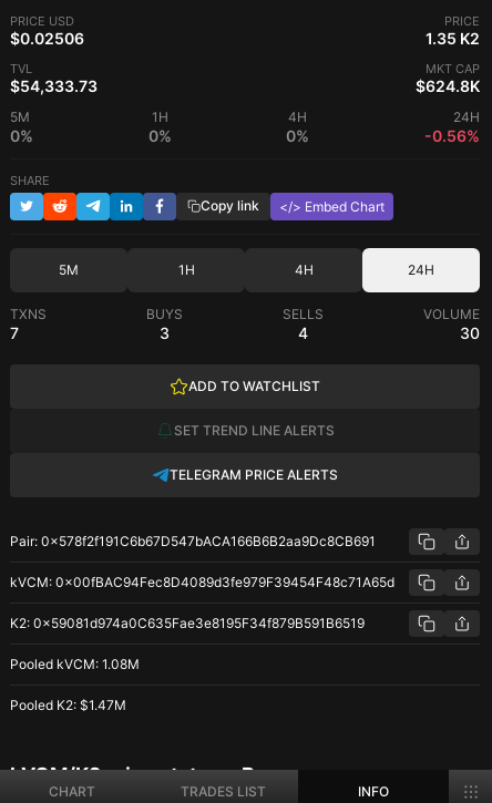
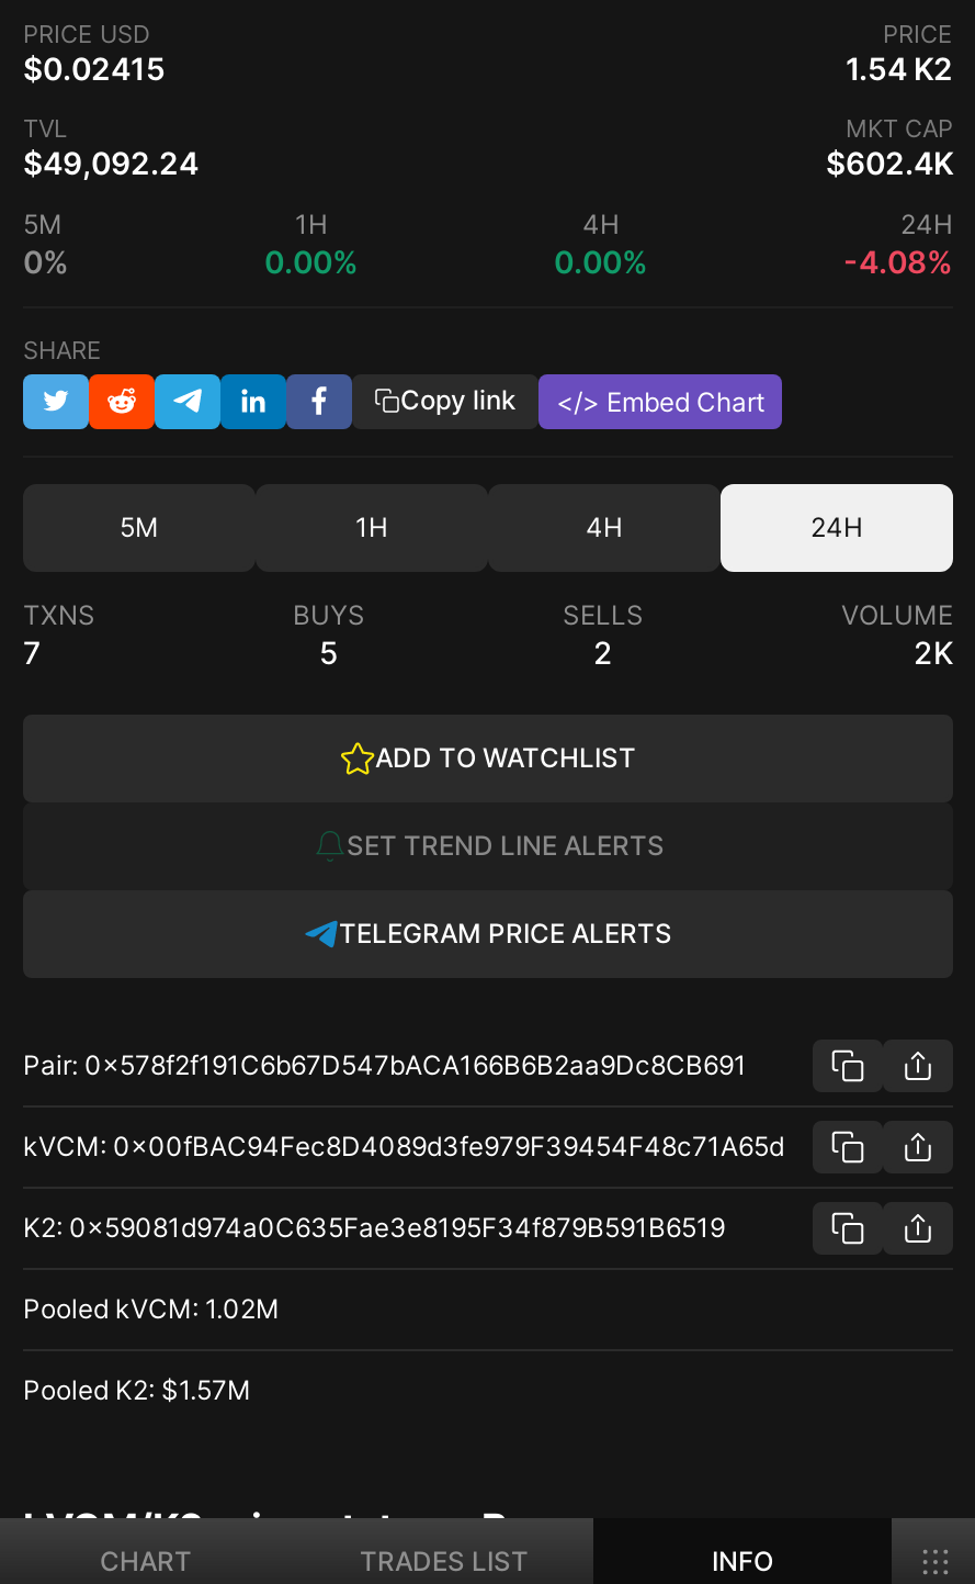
- $0.02506
+ $0.02415

- 1.35 K2
+ 1.54 K2

- $54,333.73
+ $49,092.24

- $624.8K
+ $602.4K

- 0%
+ 0.00%

- 0%
+ 0.00%

- -0.56%
+ -4.08%

- 3
+ 5

- 4
+ 2

- 30
+ 2K

- Pooled kVCM: 1.08M
+ Pooled kVCM: 1.02M

- Pooled K2: $1.47M
+ Pooled K2: $1.57M
